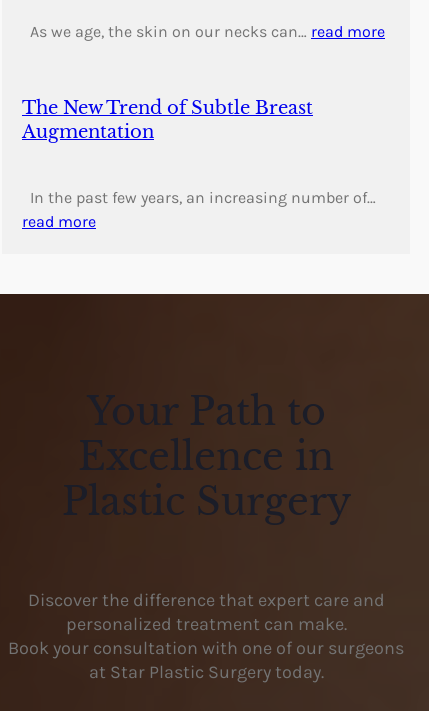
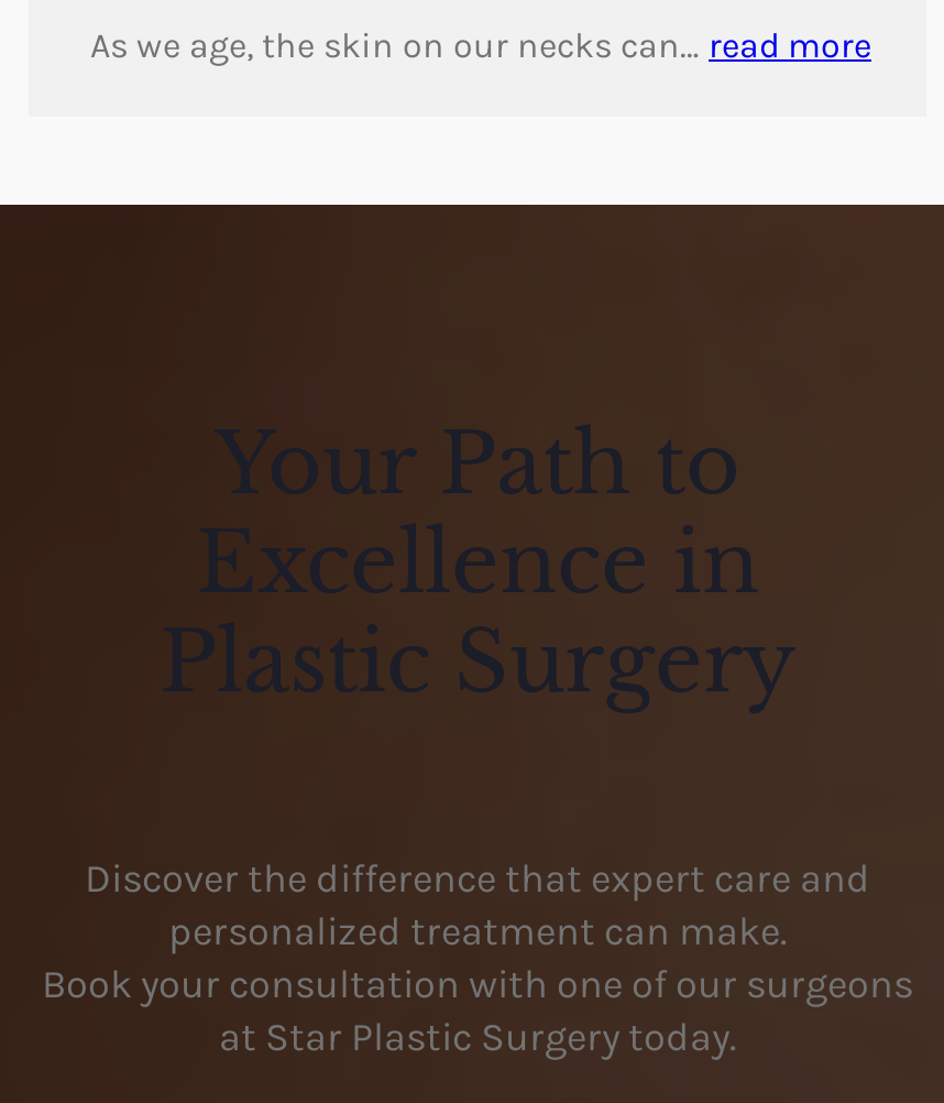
- The New Trend of Subtle Breast
- Augmentation
- In the past few years, an increasing number of…
- read more
